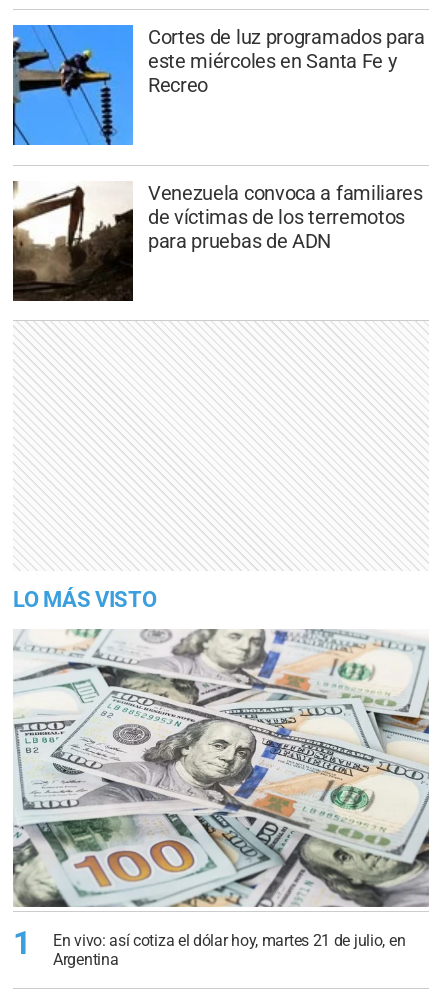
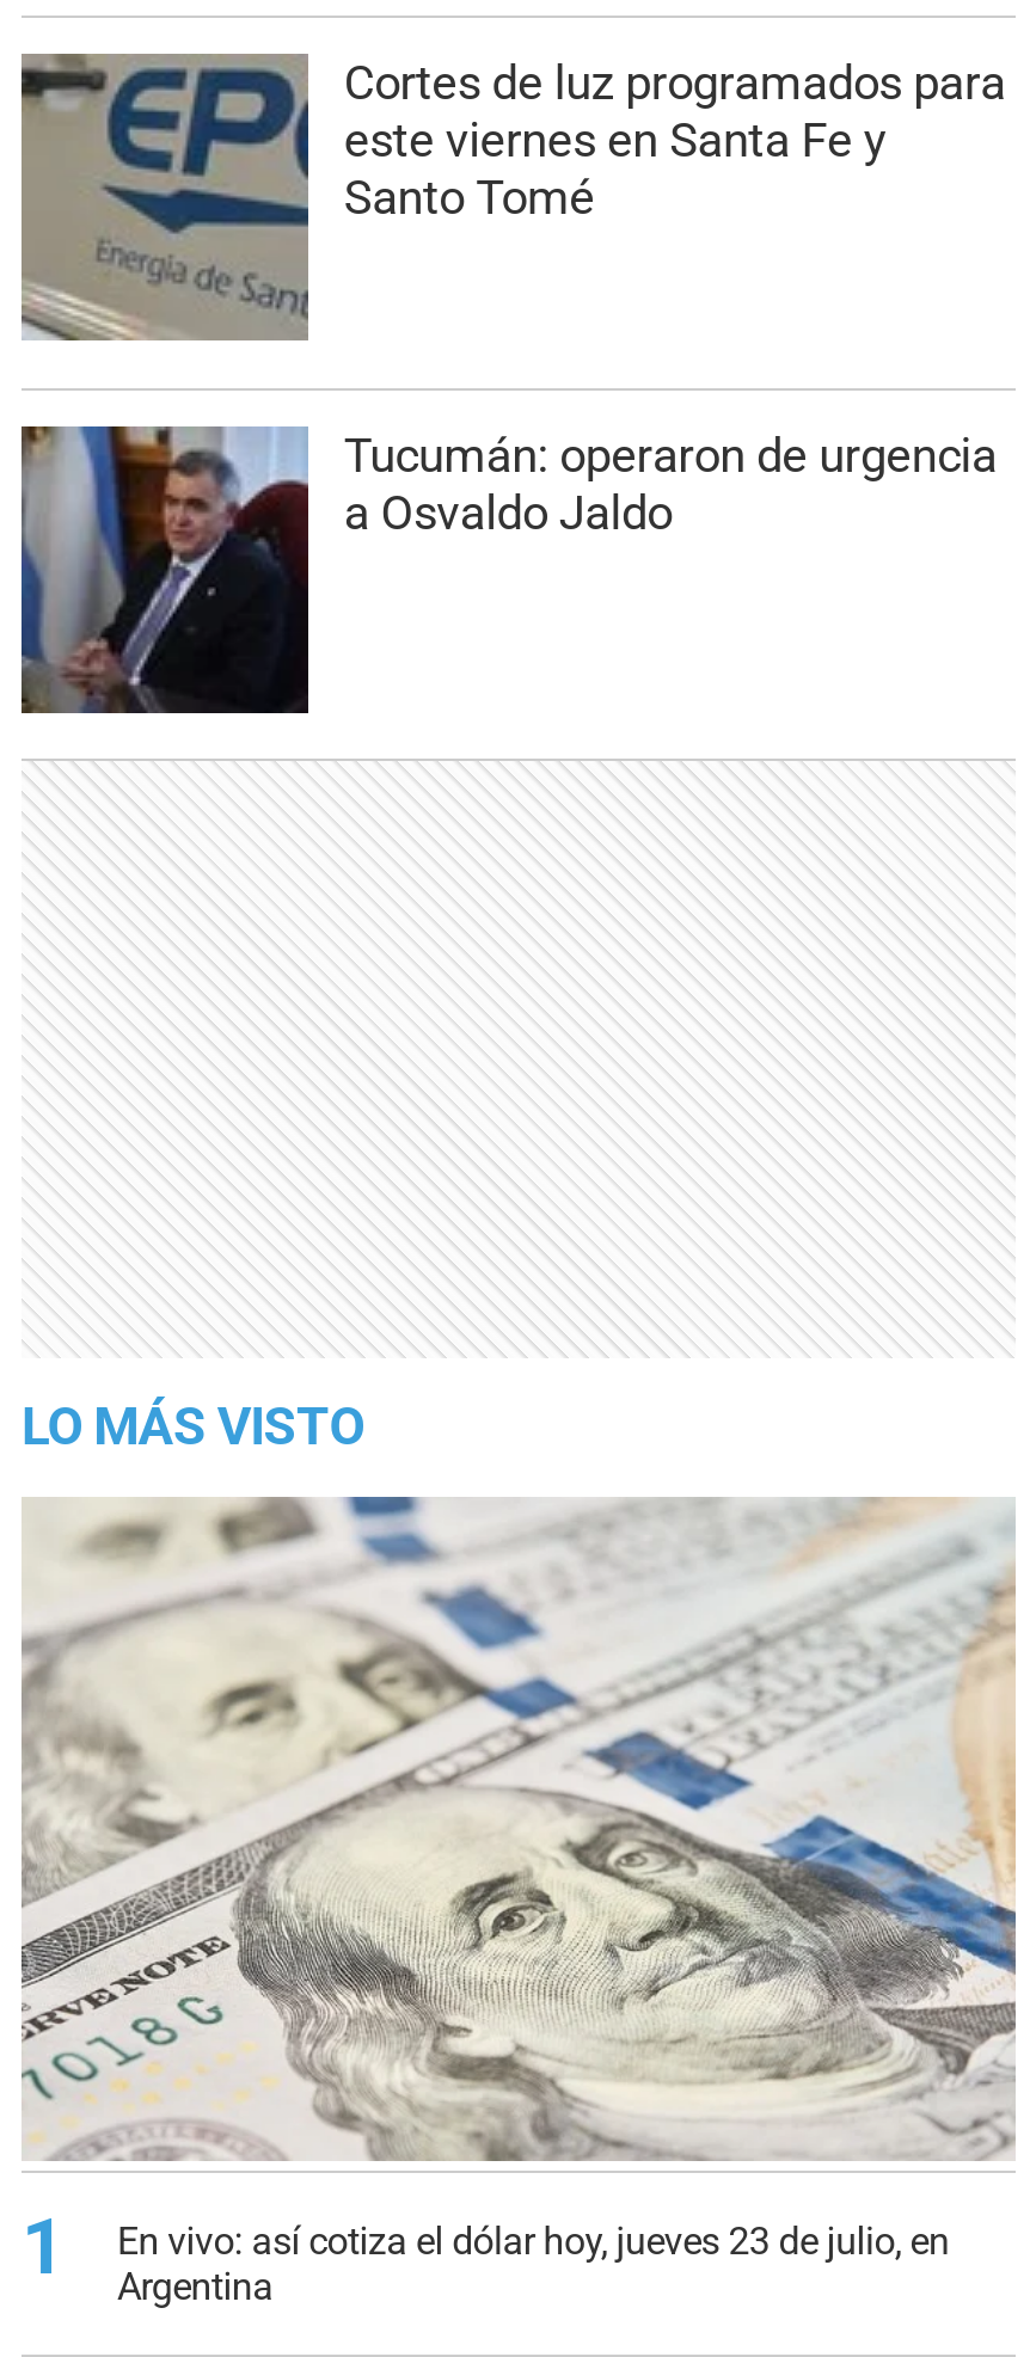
- [image]
- este miércoles en Santa Fe y
- Recreo
+ [image]
+ este viernes en Santa Fe y
+ Santo Tomé

- [image]
- Venezuela convoca a familiares
- de víctimas de los terremotos
- para pruebas de ADN
+ [image]
+ Tucumán: operaron de urgencia
+ a Osvaldo Jaldo

- [image]
- En vivo: así cotiza el dólar hoy, martes 21 de julio, en
+ [image]
+ En vivo: así cotiza el dólar hoy, jueves 23 de julio, en
